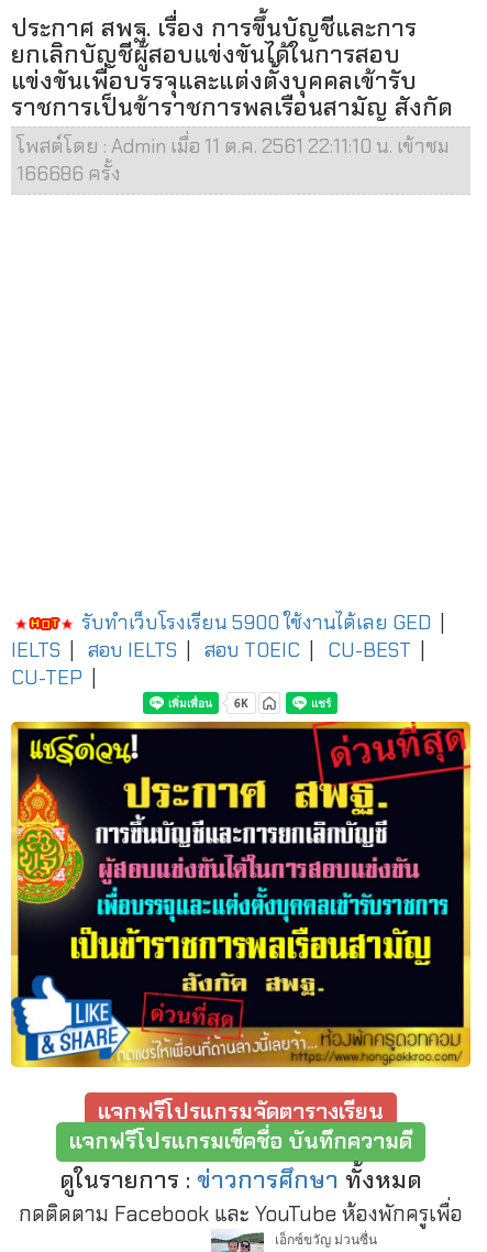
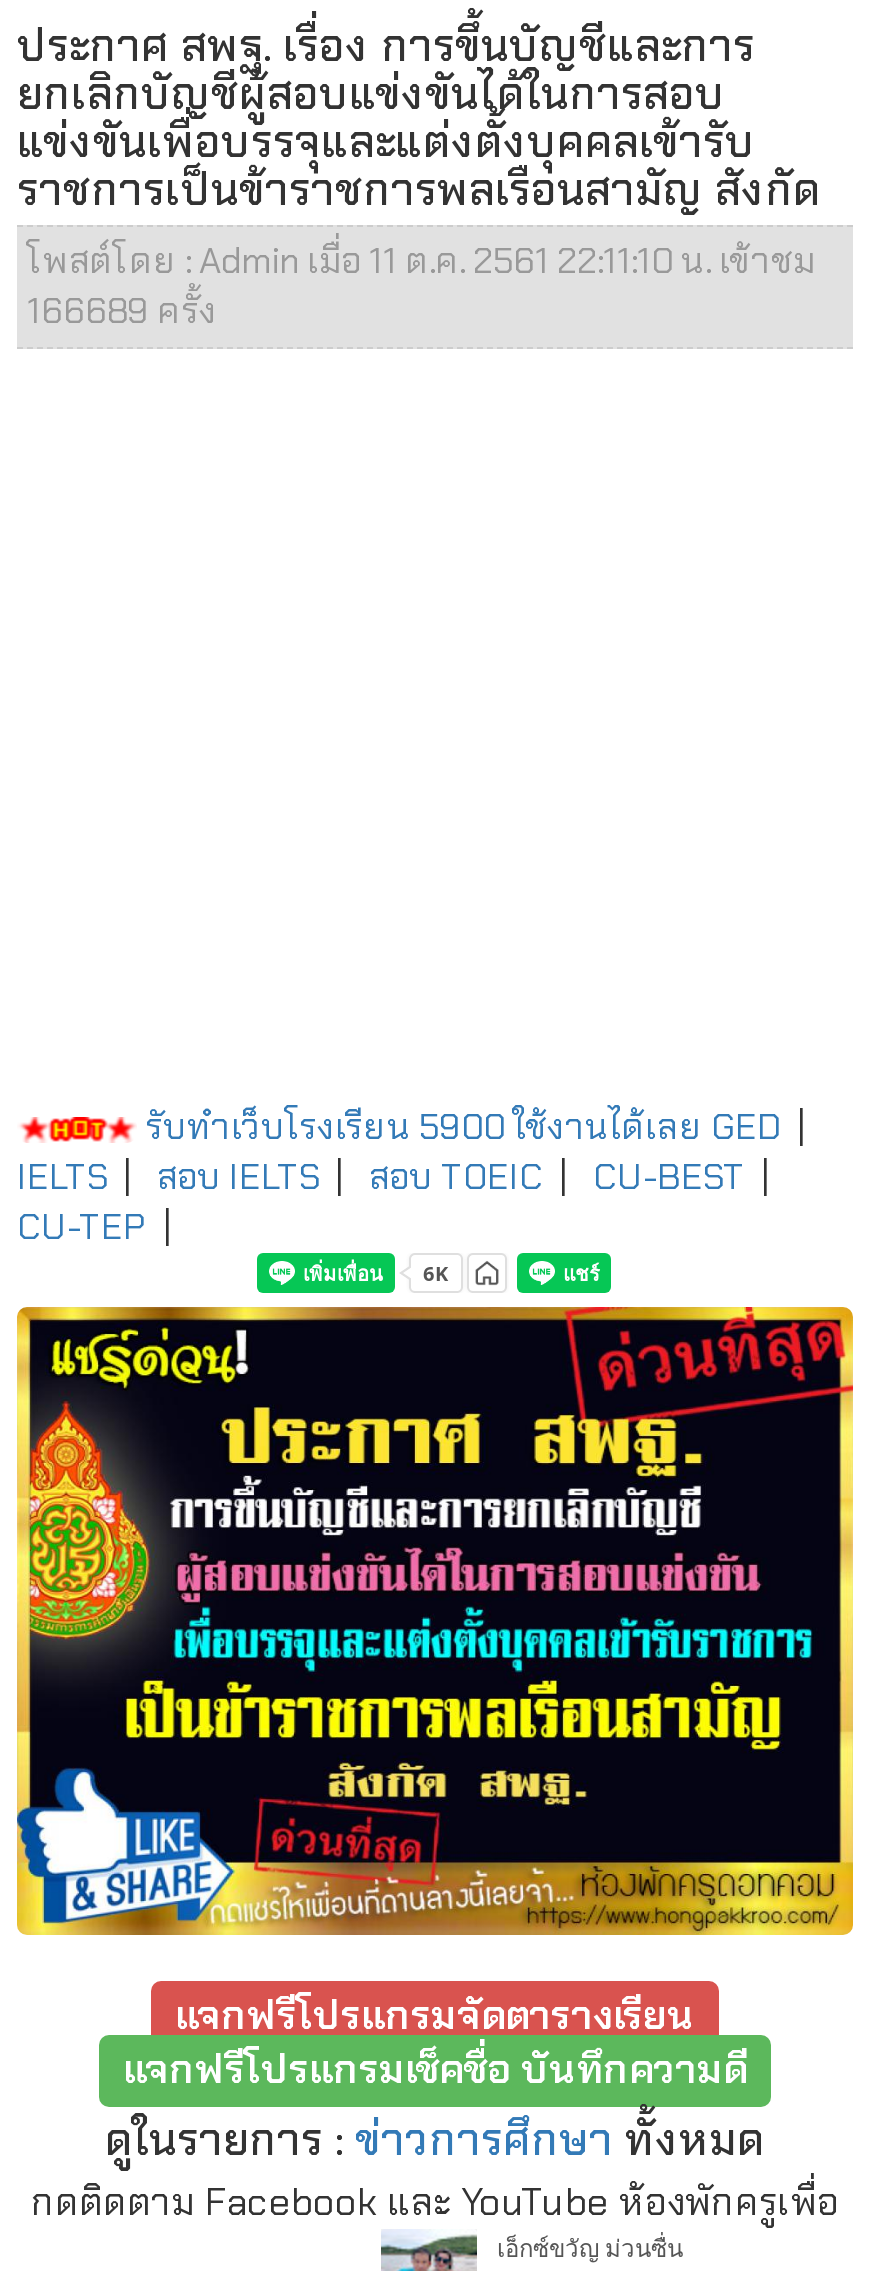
- 166686 ครั้ง
+ 166689 ครั้ง
